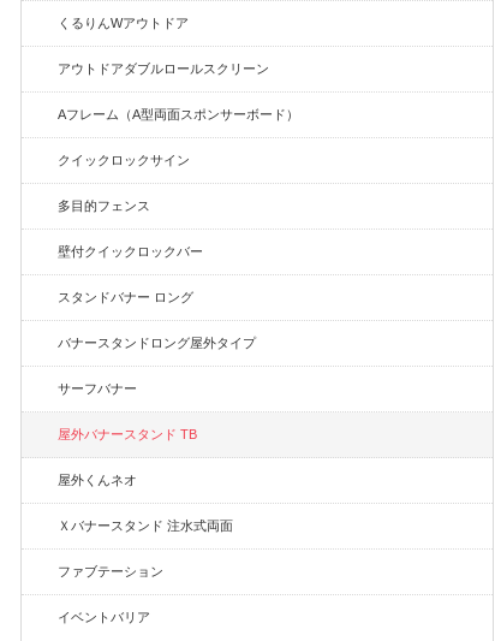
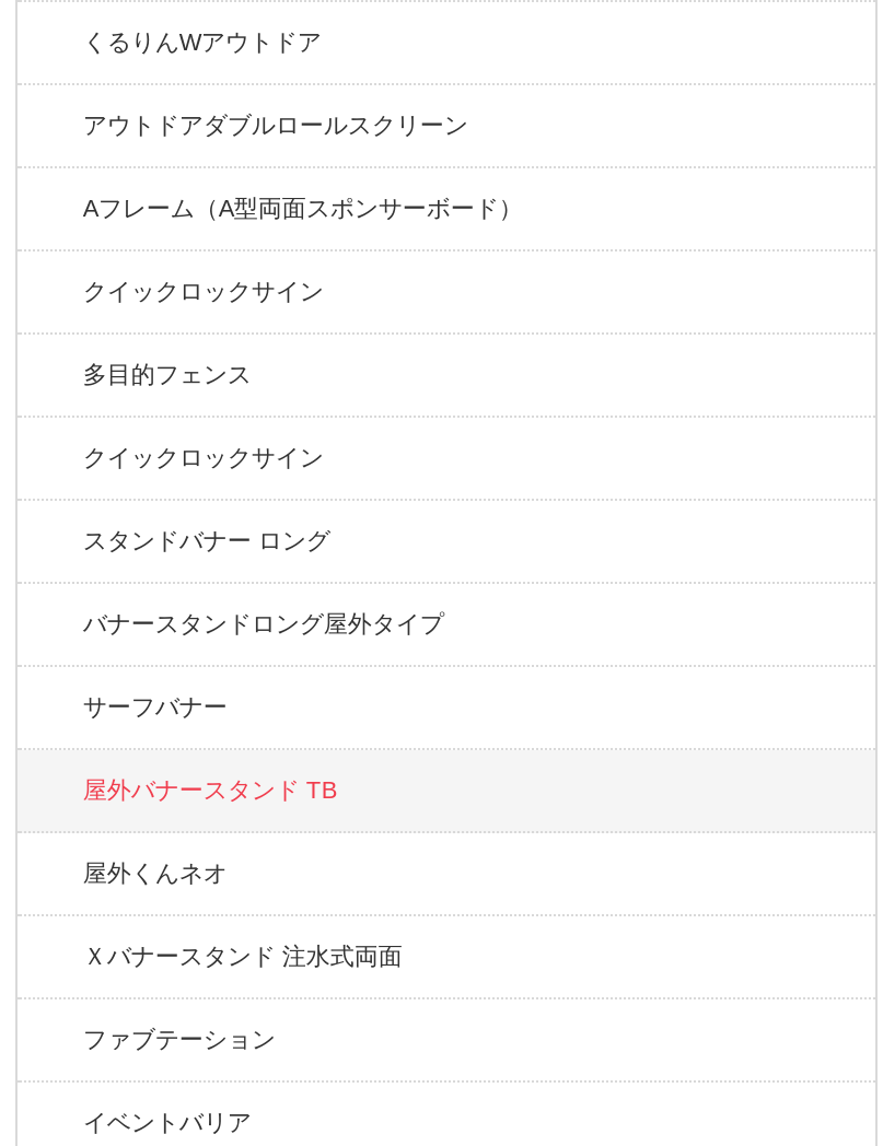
- 壁付クイックロックバー
+ クイックロックサイン
